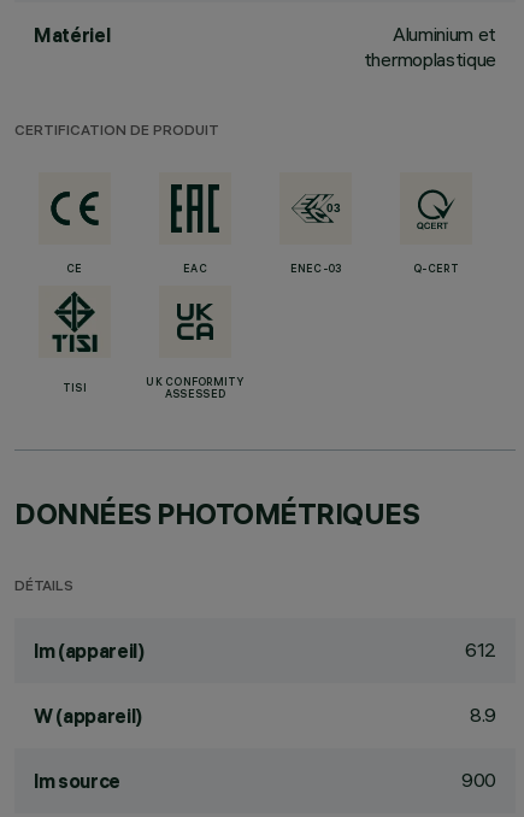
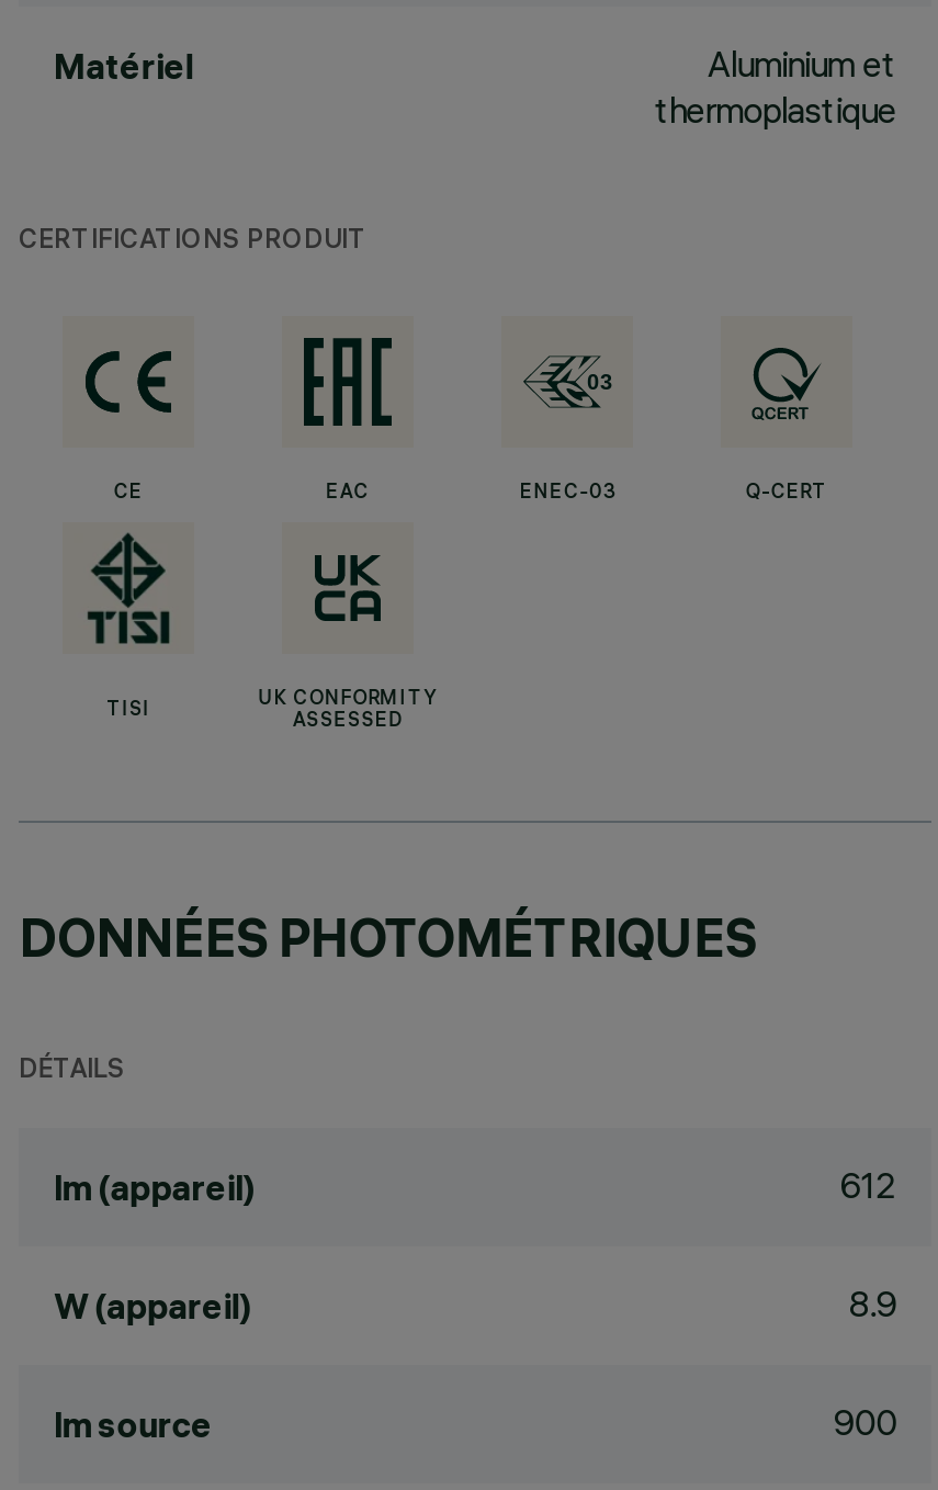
- CERTIFICATION DE PRODUIT
+ CERTIFICATIONS PRODUIT
